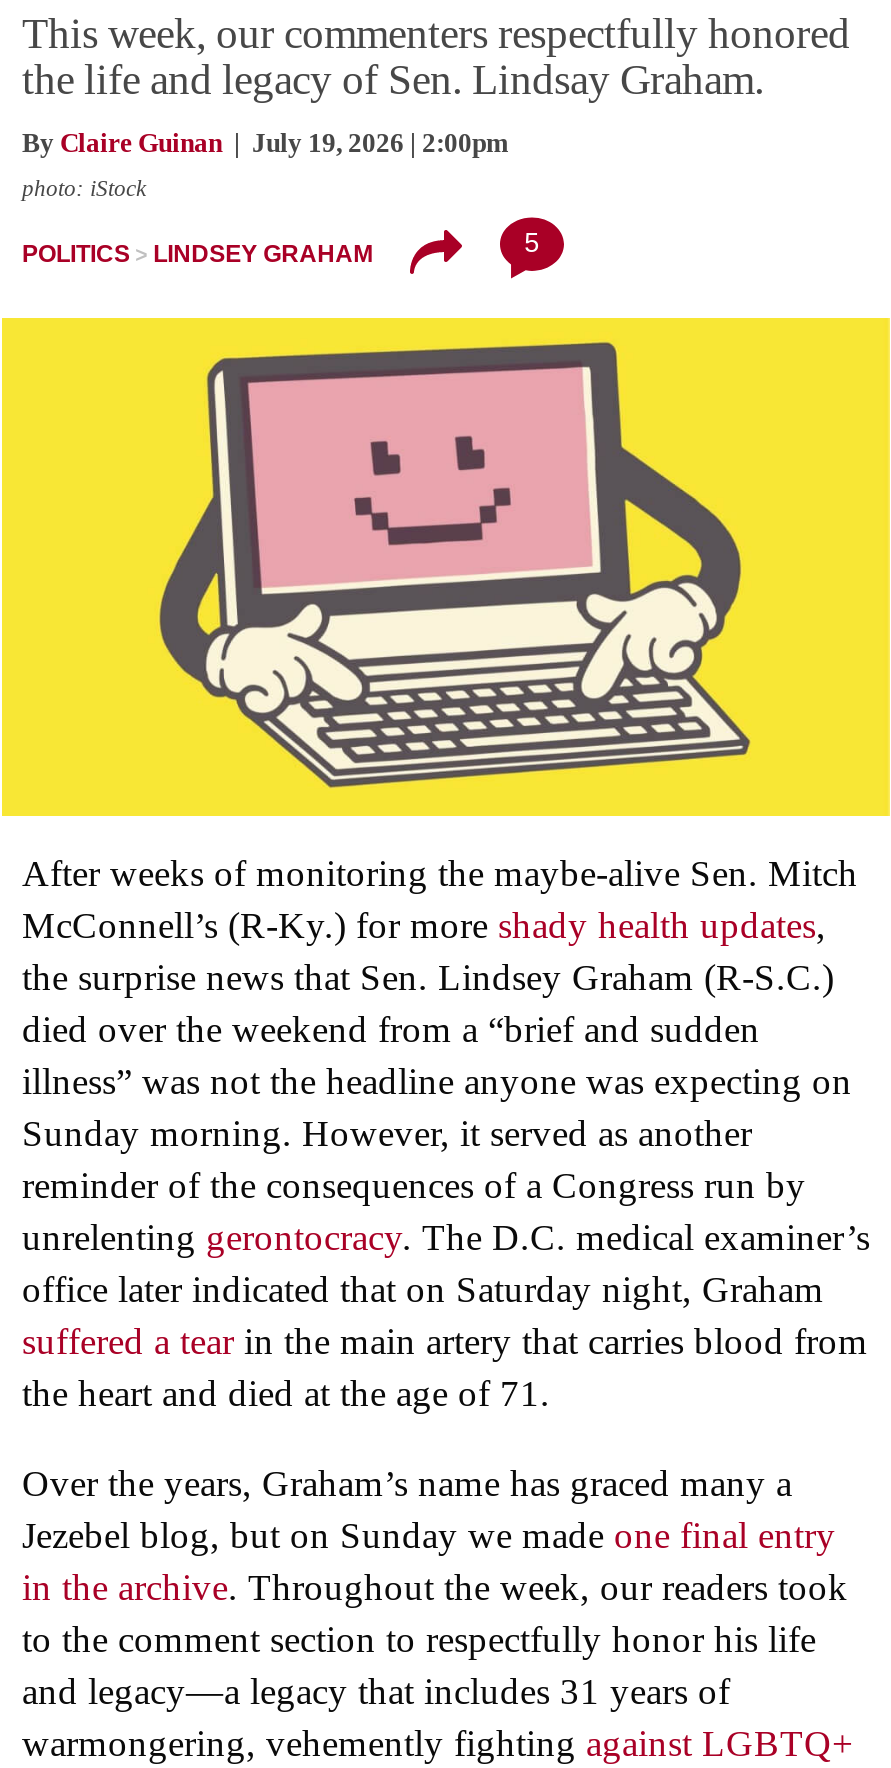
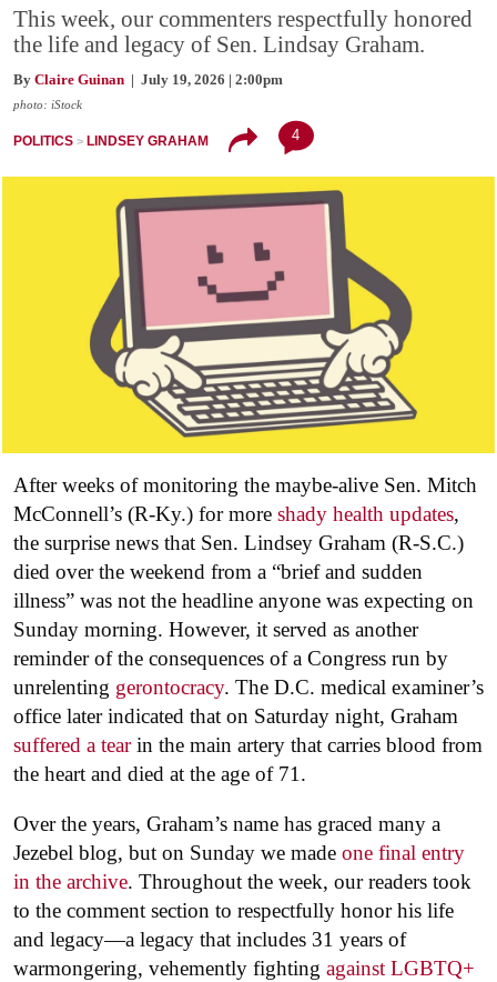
- 5
+ 4
